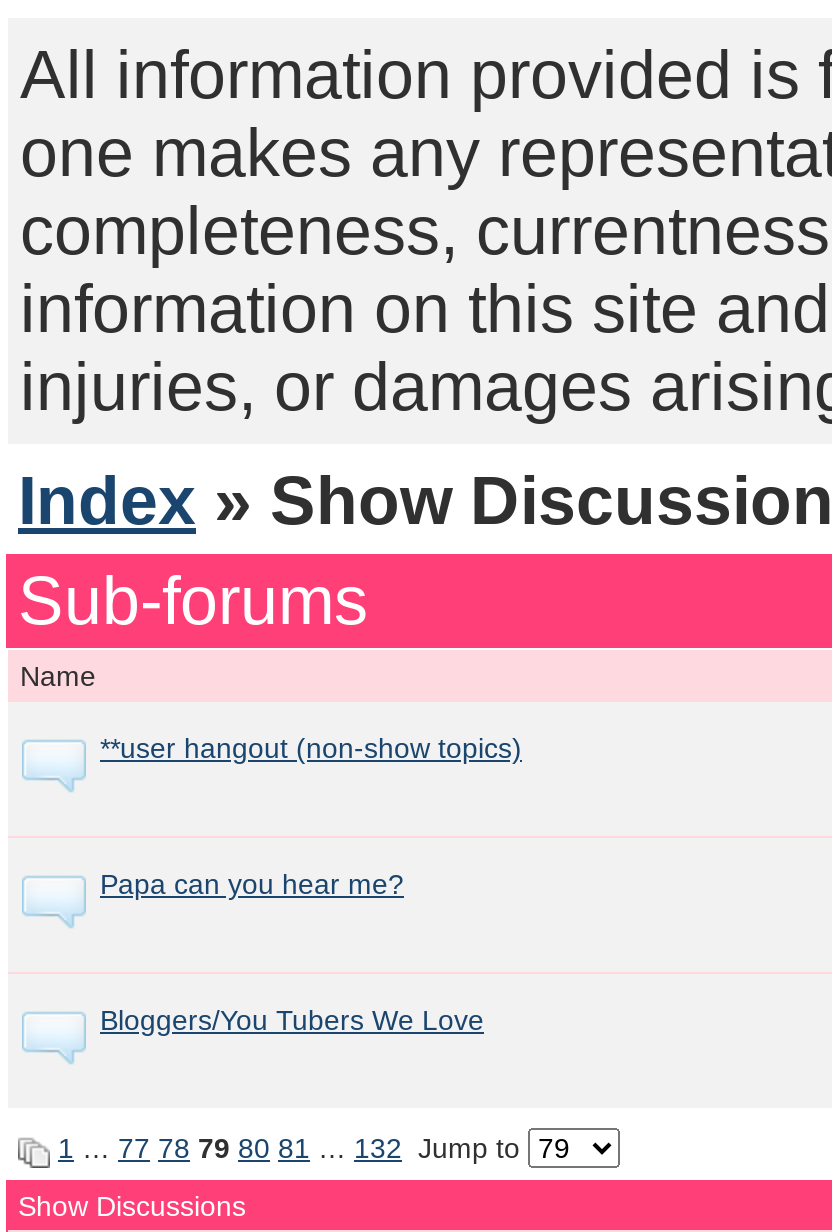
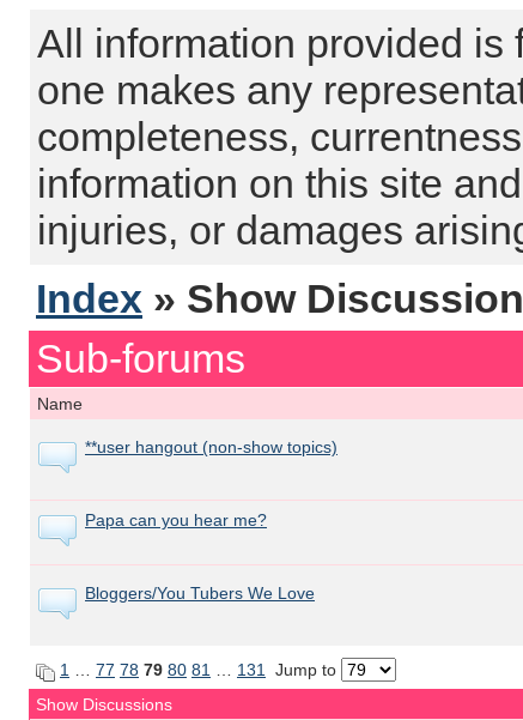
- 1 … 77 78 79 80 81 … 132 Jump to
+ 1 … 77 78 79 80 81 … 131 Jump to
